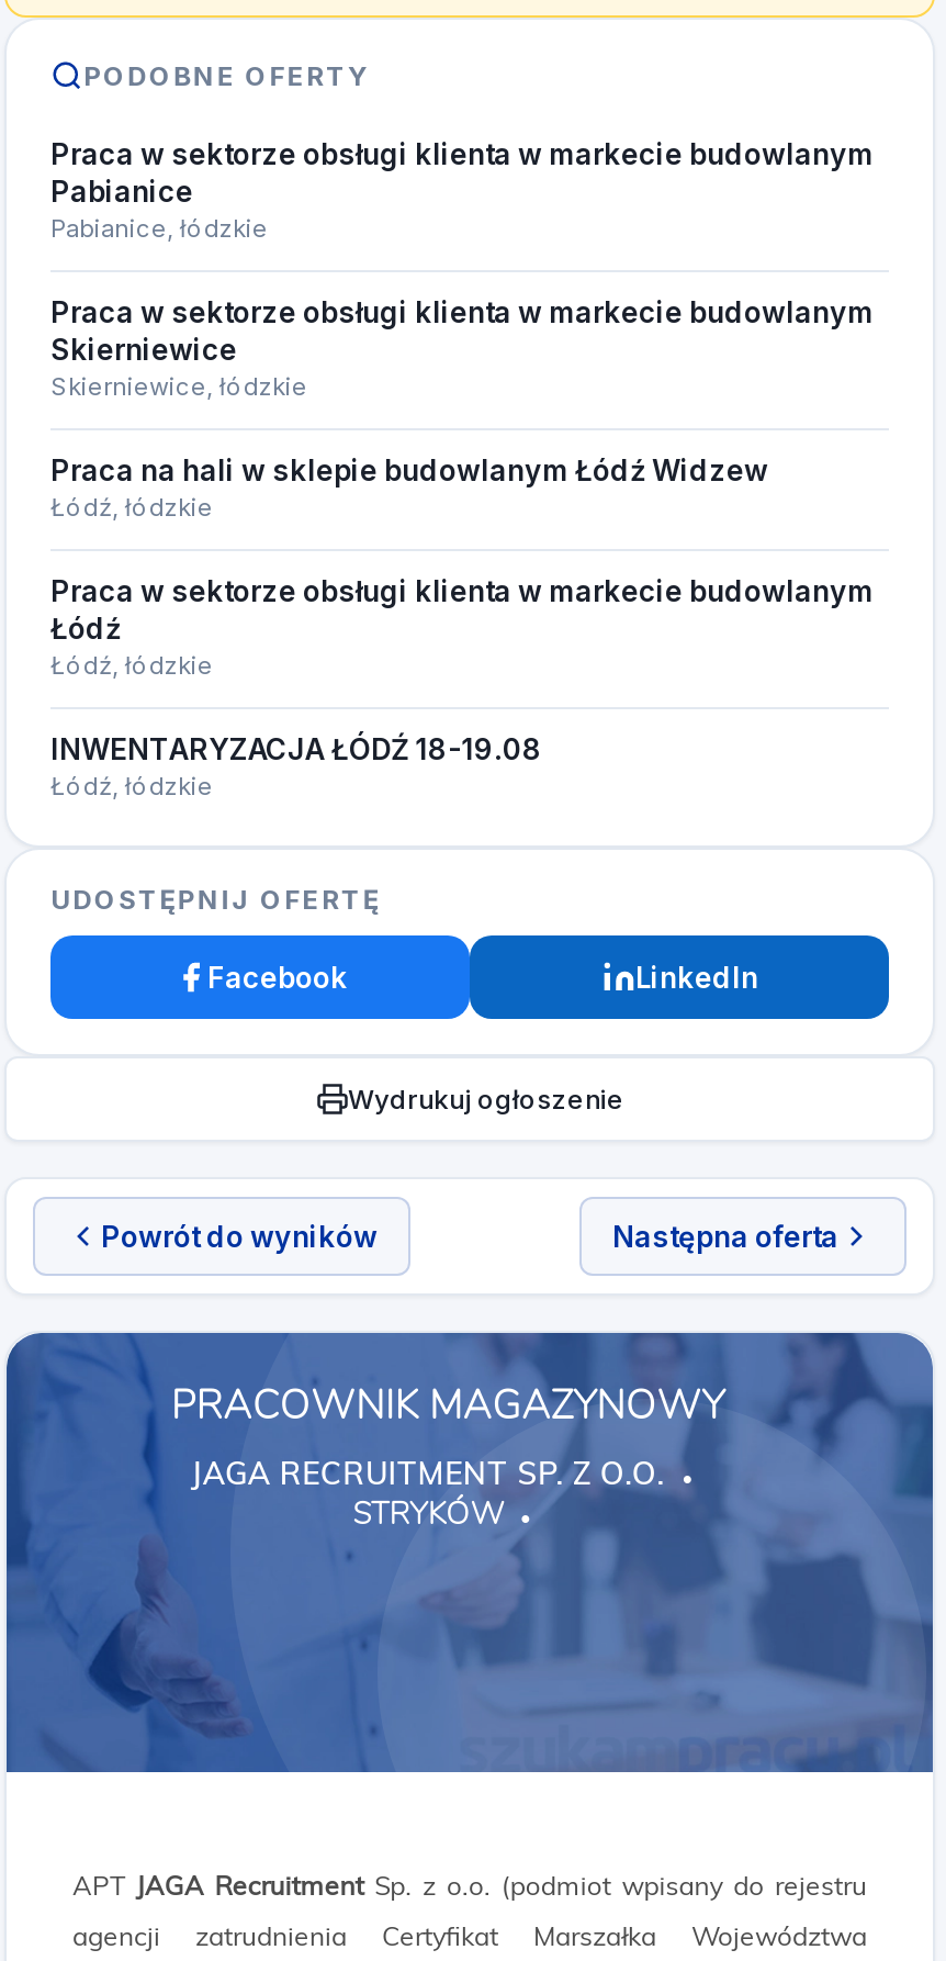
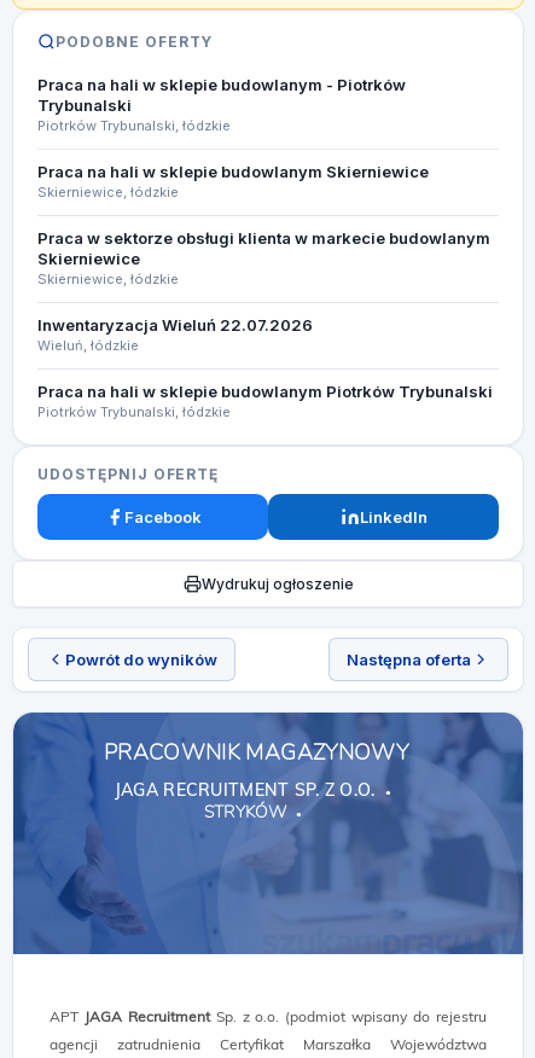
- Praca w sektorze obsługi klienta w markecie budowlanym
- Pabianice
- Pabianice, łódzkie
+ Praca na hali w sklepie budowlanym - Piotrków
+ Trybunalski
+ Piotrków Trybunalski, łódzkie
+ Praca na hali w sklepie budowlanym Skierniewice
+ Skierniewice, łódzkie

moved down: Praca w sektorze obsługi klienta w markecie budowlanym | Skierniewice | Skierniewice, łódzkie

- Praca na hali w sklepie budowlanym Łódź Widzew
- Łódź, łódzkie
- Praca w sektorze obsługi klienta w markecie budowlanym
- Łódź
- Łódź, łódzkie
- INWENTARYZACJA ŁÓDŹ 18-19.08
- Łódź, łódzkie
+ Inwentaryzacja Wieluń 22.07.2026
+ Wieluń, łódzkie
+ Praca na hali w sklepie budowlanym Piotrków Trybunalski
+ Piotrków Trybunalski, łódzkie
